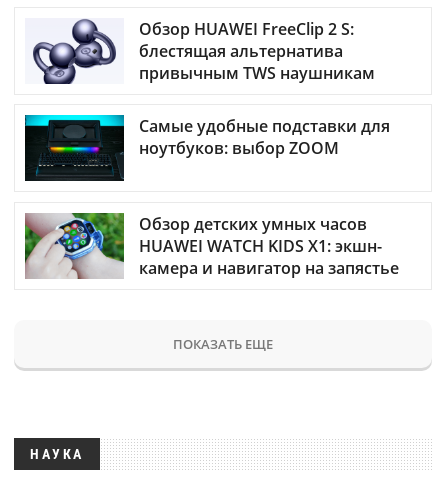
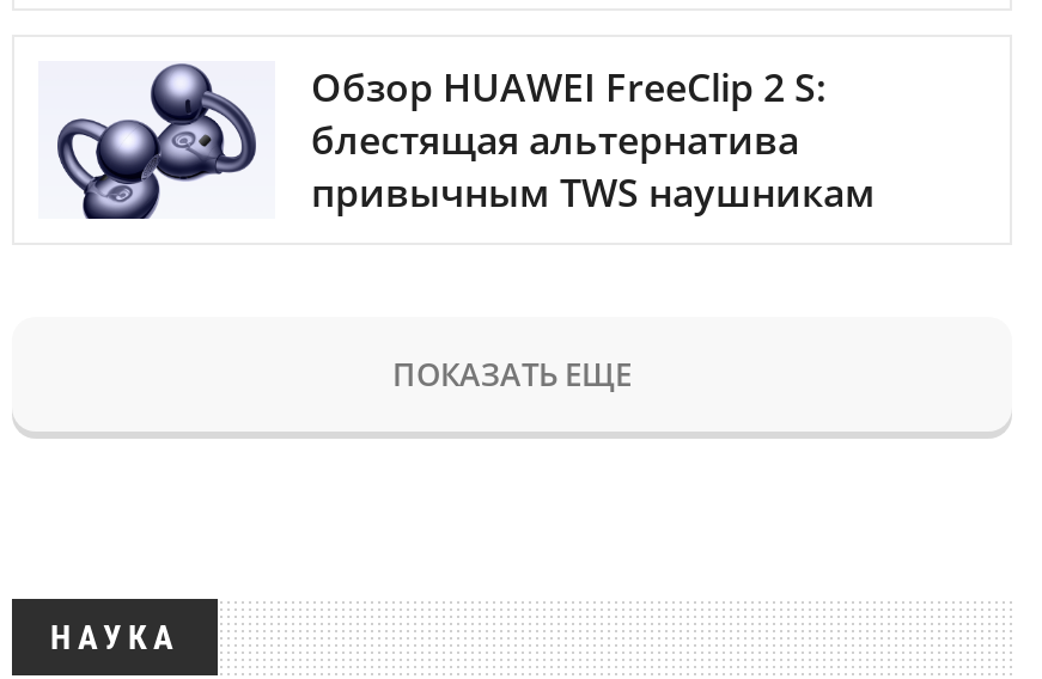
- [image]
- Самые удобные подставки для
- ноутбуков: выбор ZOOM
- Обзор детских умных часов
- HUAWEI WATCH KIDS X1: экшн-
- камера и навигатор на запястье

- [image]
